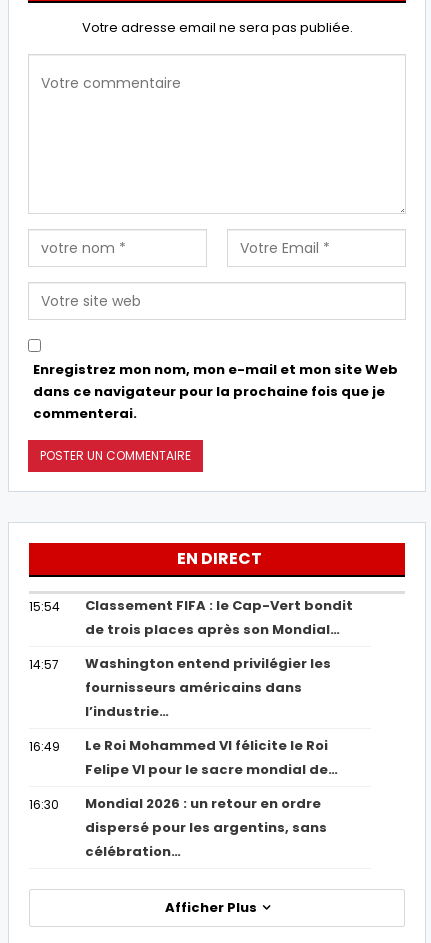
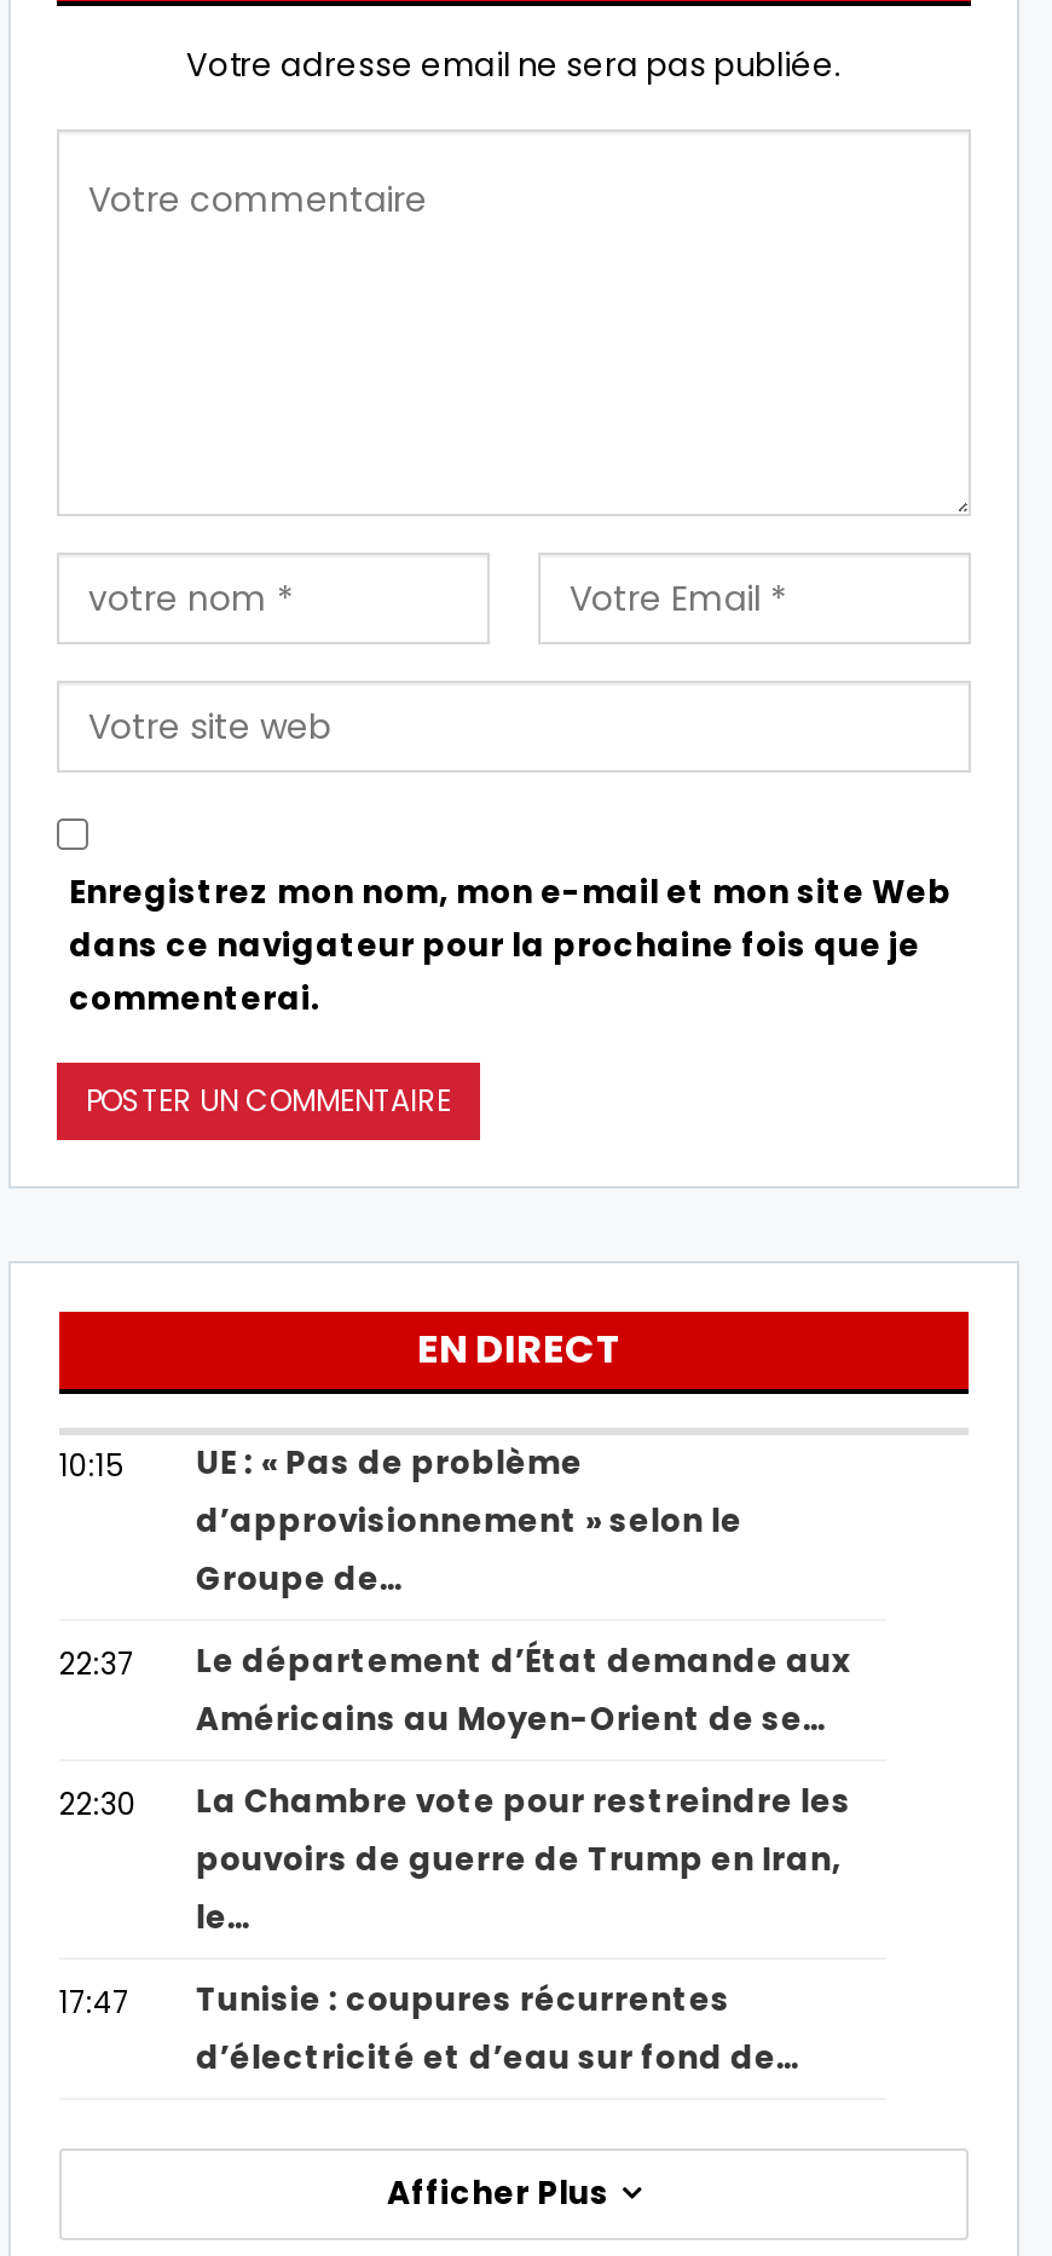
- 15:54
- Classement FIFA : le Cap-Vert bondit
- de trois places après son Mondial…
+ 10:15
+ UE : « Pas de problème
+ d’approvisionnement » selon le
+ Groupe de…

- 14:57
- Washington entend privilégier les
- fournisseurs américains dans
- l’industrie…
+ 22:37
+ Le département d’État demande aux
+ Américains au Moyen-Orient de se…

- 16:49
- Le Roi Mohammed VI félicite le Roi
- Felipe VI pour le sacre mondial de…
+ 22:30
+ La Chambre vote pour restreindre les
+ pouvoirs de guerre de Trump en Iran,
+ le…

- 16:30
- Mondial 2026 : un retour en ordre
- dispersé pour les argentins, sans
- célébration…
+ 17:47
+ Tunisie : coupures récurrentes
+ d’électricité et d’eau sur fond de…
